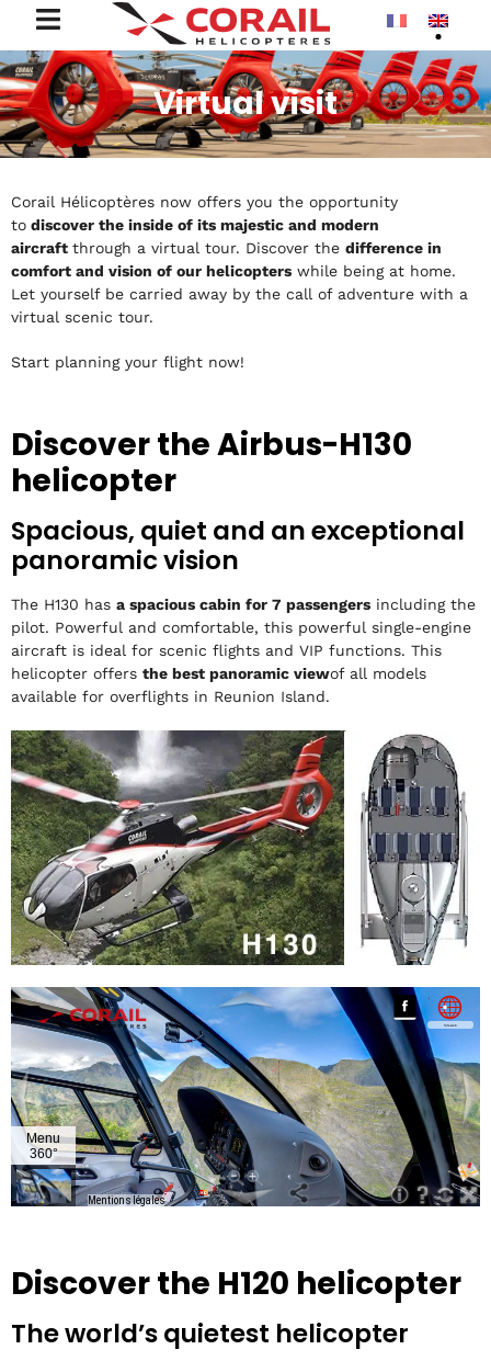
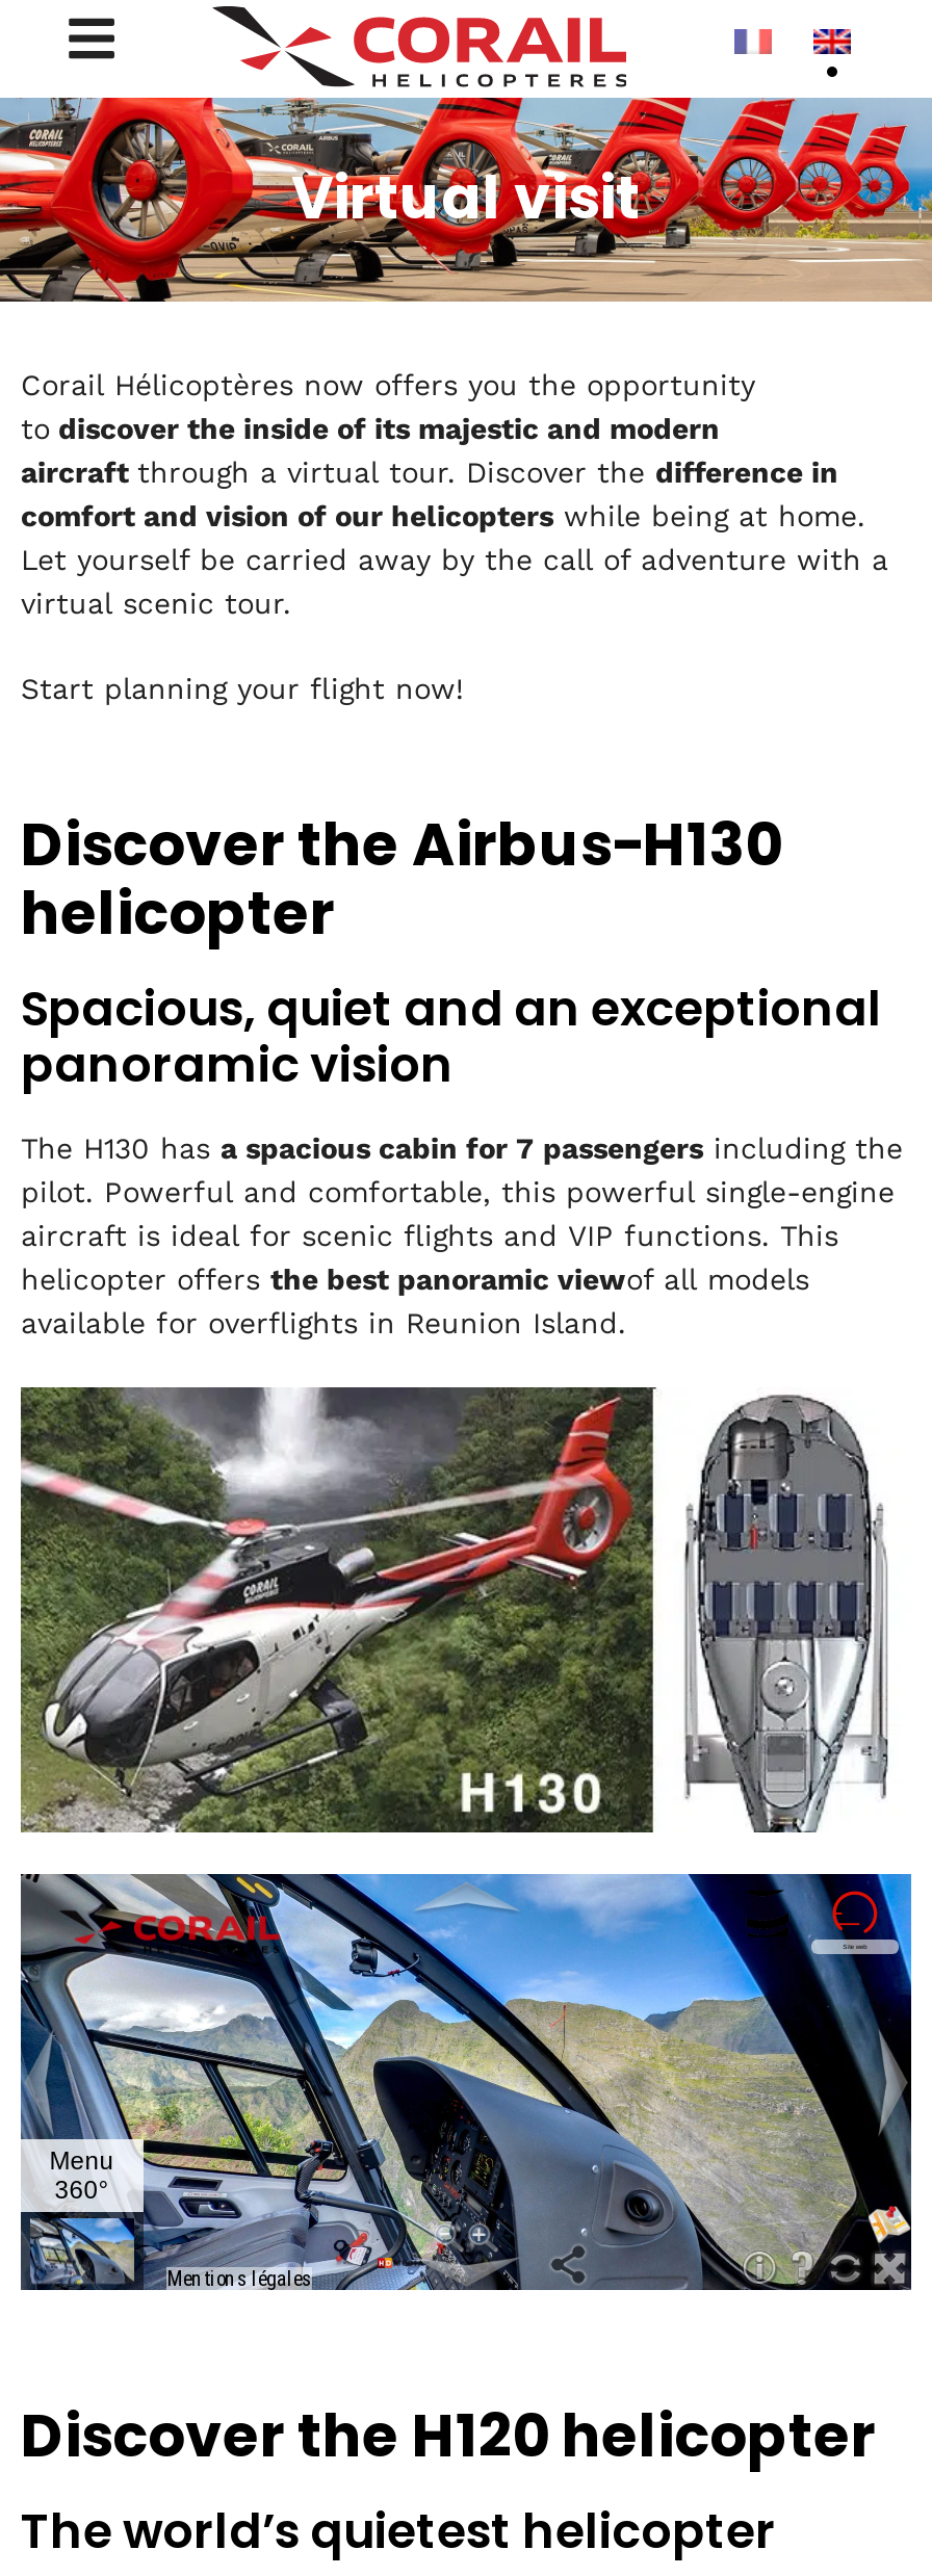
- [image]
+ [image]
